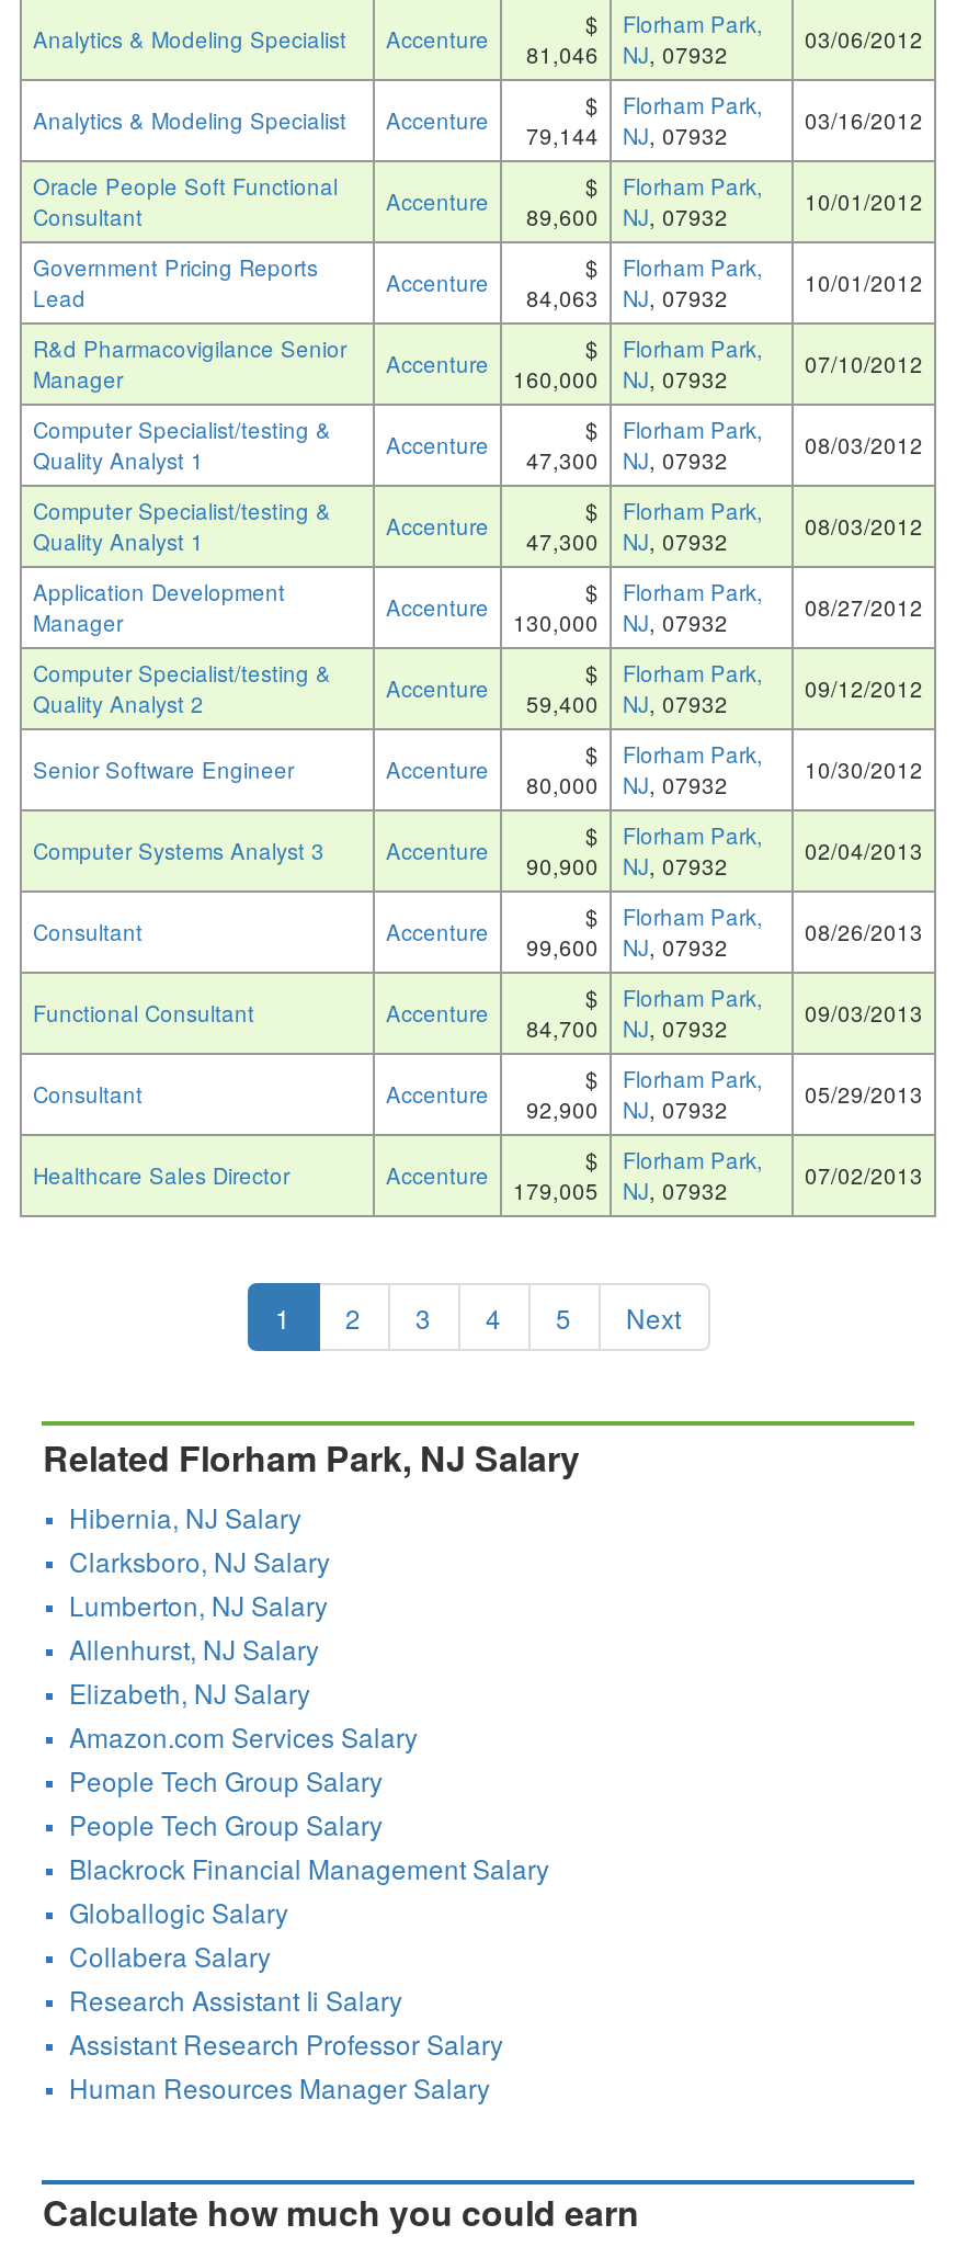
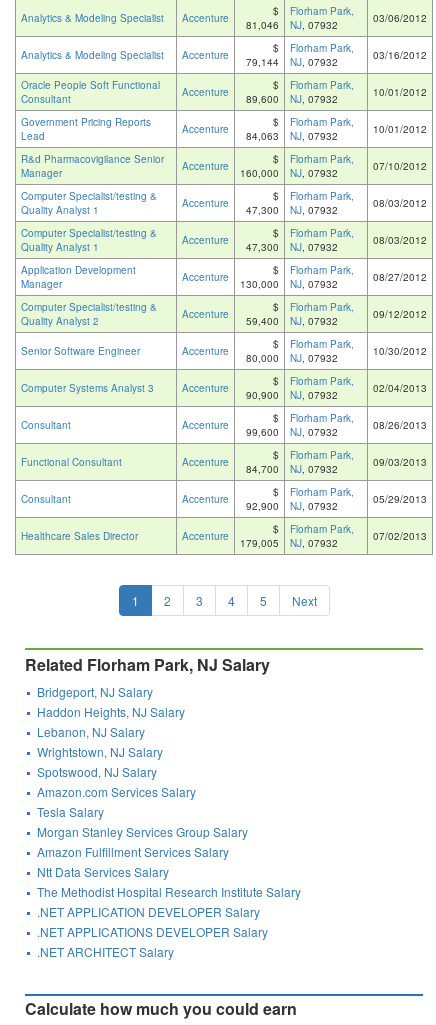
- Hibernia, NJ Salary
- Clarksboro, NJ Salary
- Lumberton, NJ Salary
- Allenhurst, NJ Salary
- Elizabeth, NJ Salary
+ Bridgeport, NJ Salary
+ Haddon Heights, NJ Salary
+ Lebanon, NJ Salary
+ Wrightstown, NJ Salary
+ Spotswood, NJ Salary

- People Tech Group Salary
- People Tech Group Salary
- Blackrock Financial Management Salary
- Globallogic Salary
- Collabera Salary
- Research Assistant Ii Salary
- Assistant Research Professor Salary
- Human Resources Manager Salary
+ Tesla Salary
+ Morgan Stanley Services Group Salary
+ Amazon Fulfillment Services Salary
+ Ntt Data Services Salary
+ The Methodist Hospital Research Institute Salary
+ .NET APPLICATION DEVELOPER Salary
+ .NET APPLICATIONS DEVELOPER Salary
+ .NET ARCHITECT Salary
